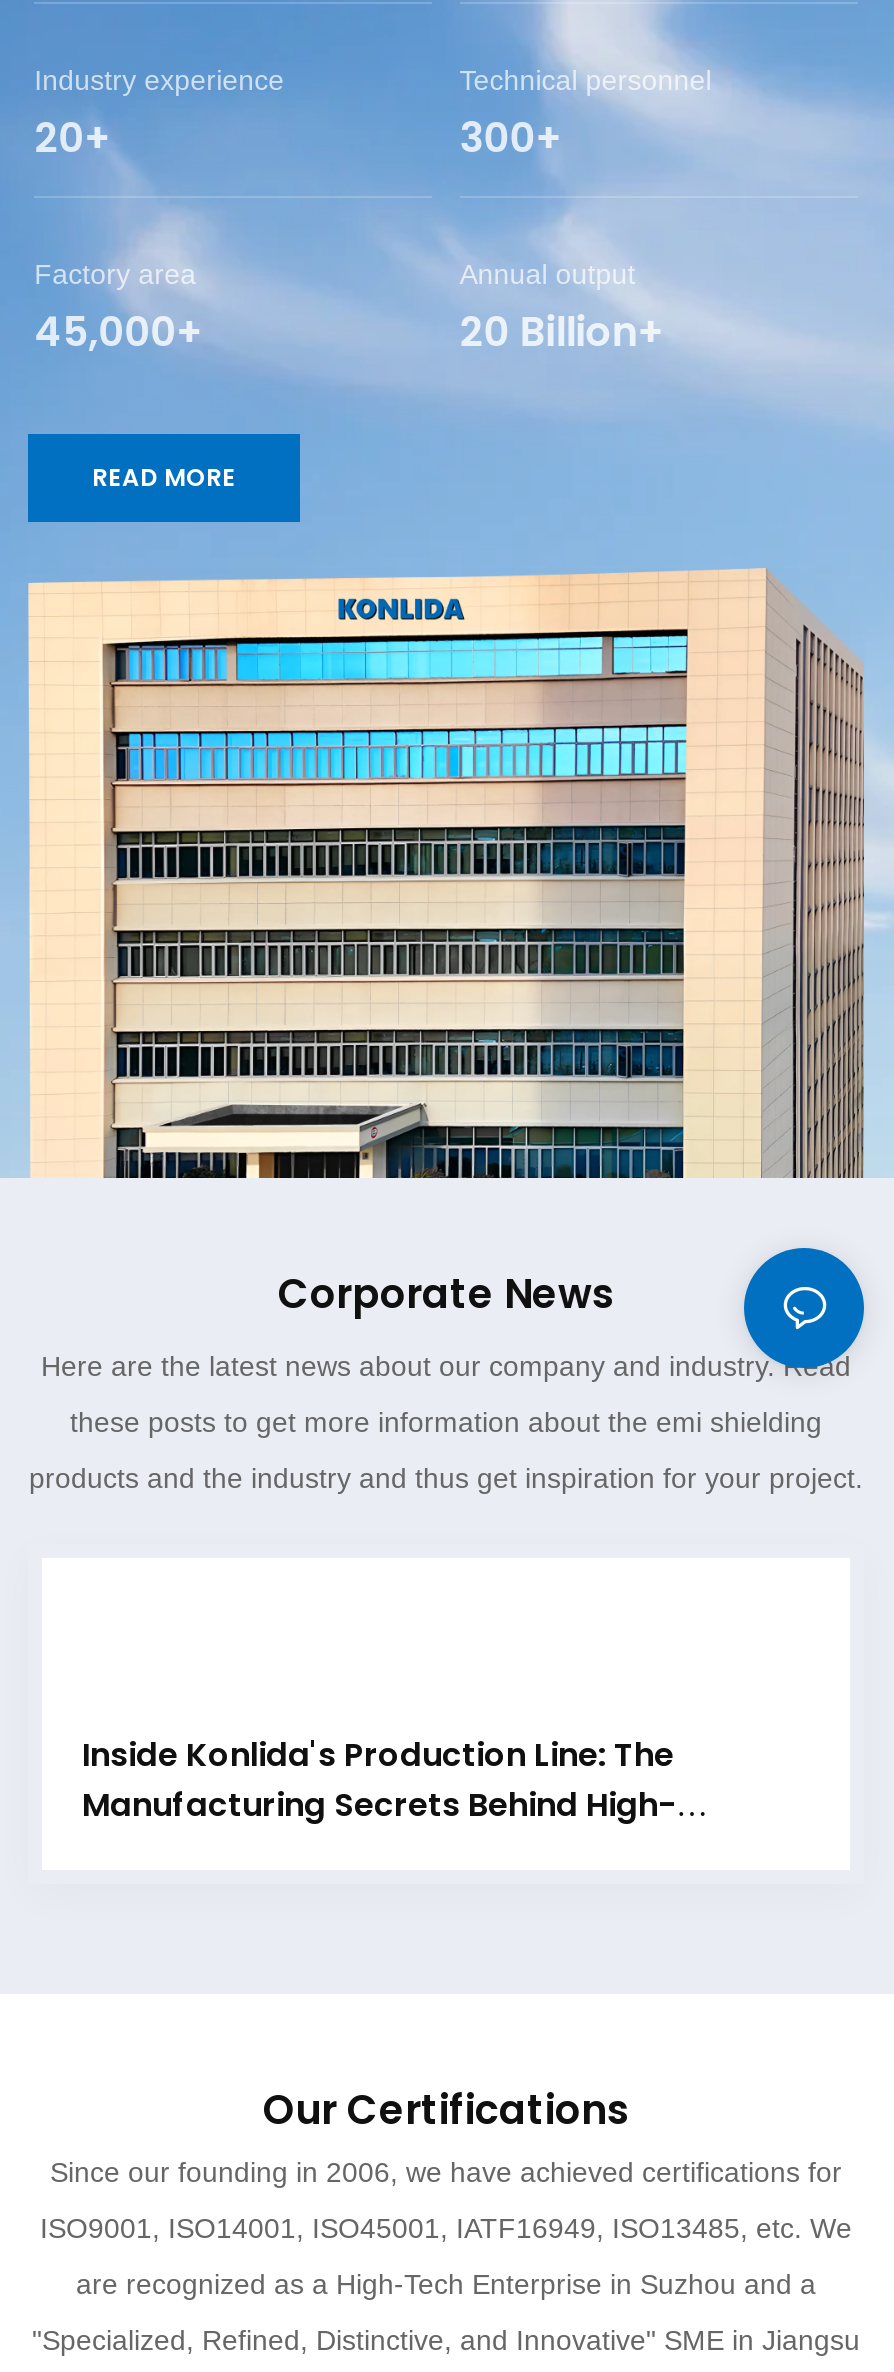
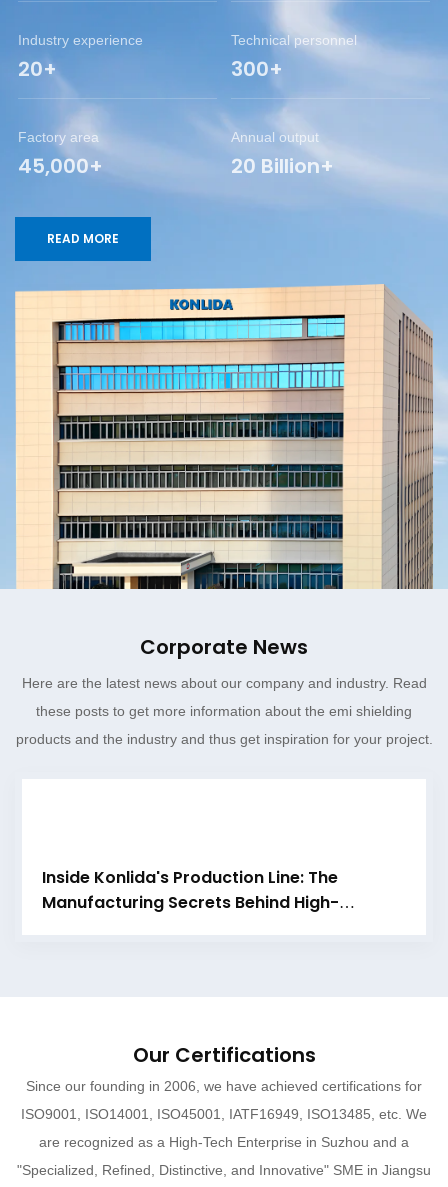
- [image]
